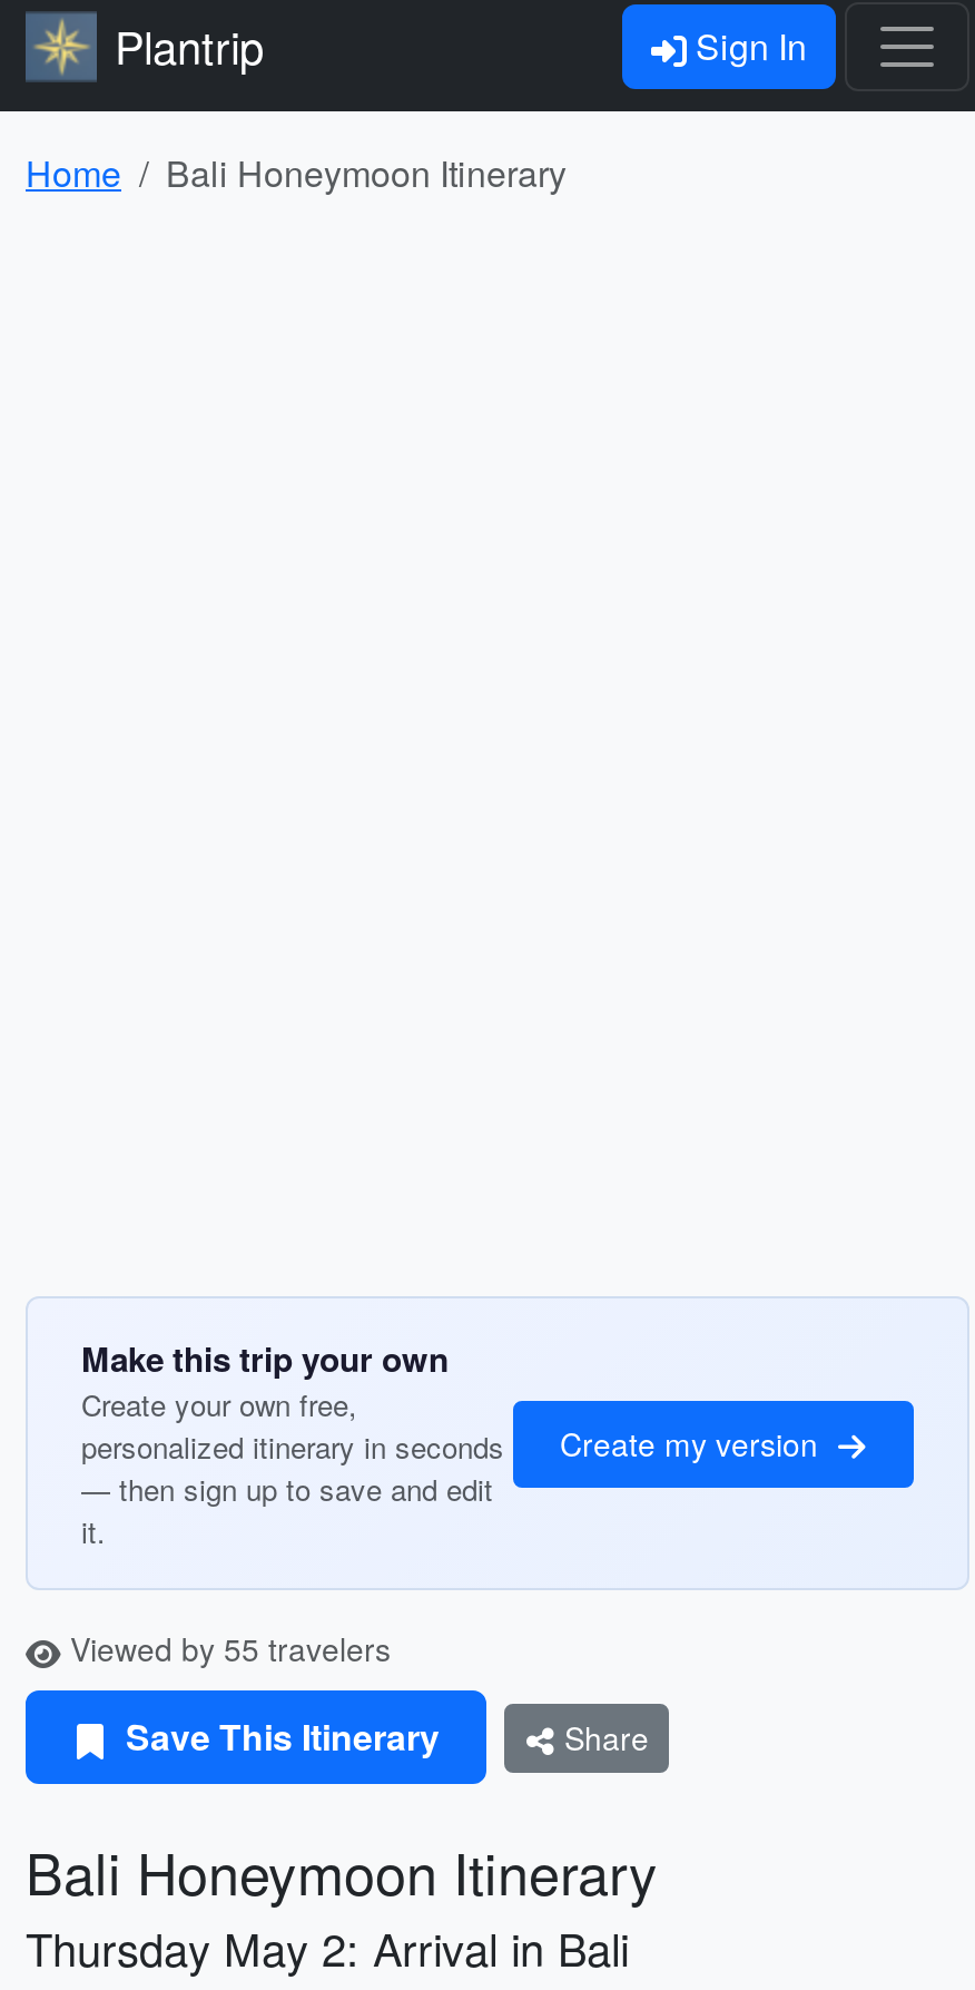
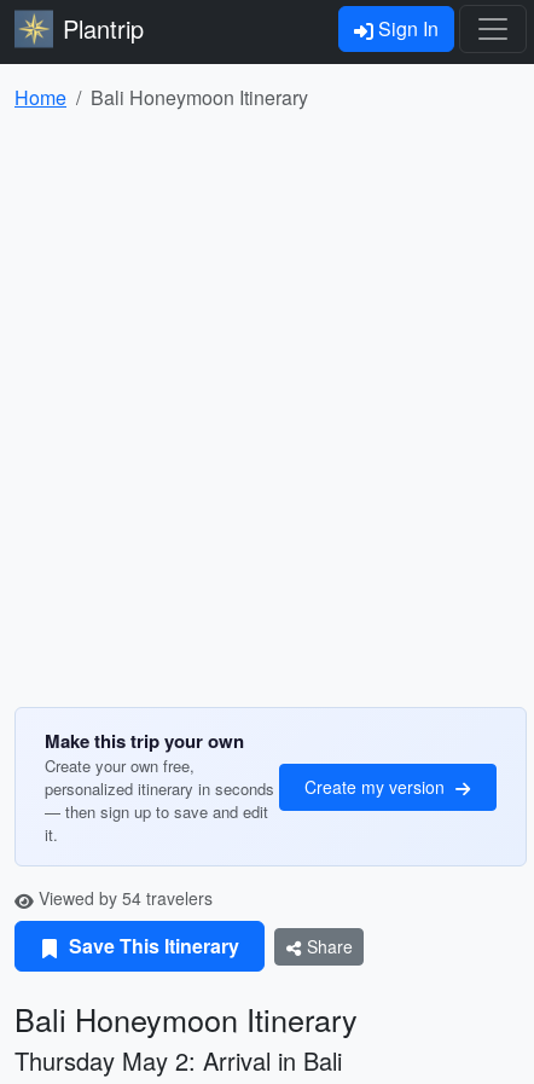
- Viewed by 55 travelers
+ Viewed by 54 travelers
